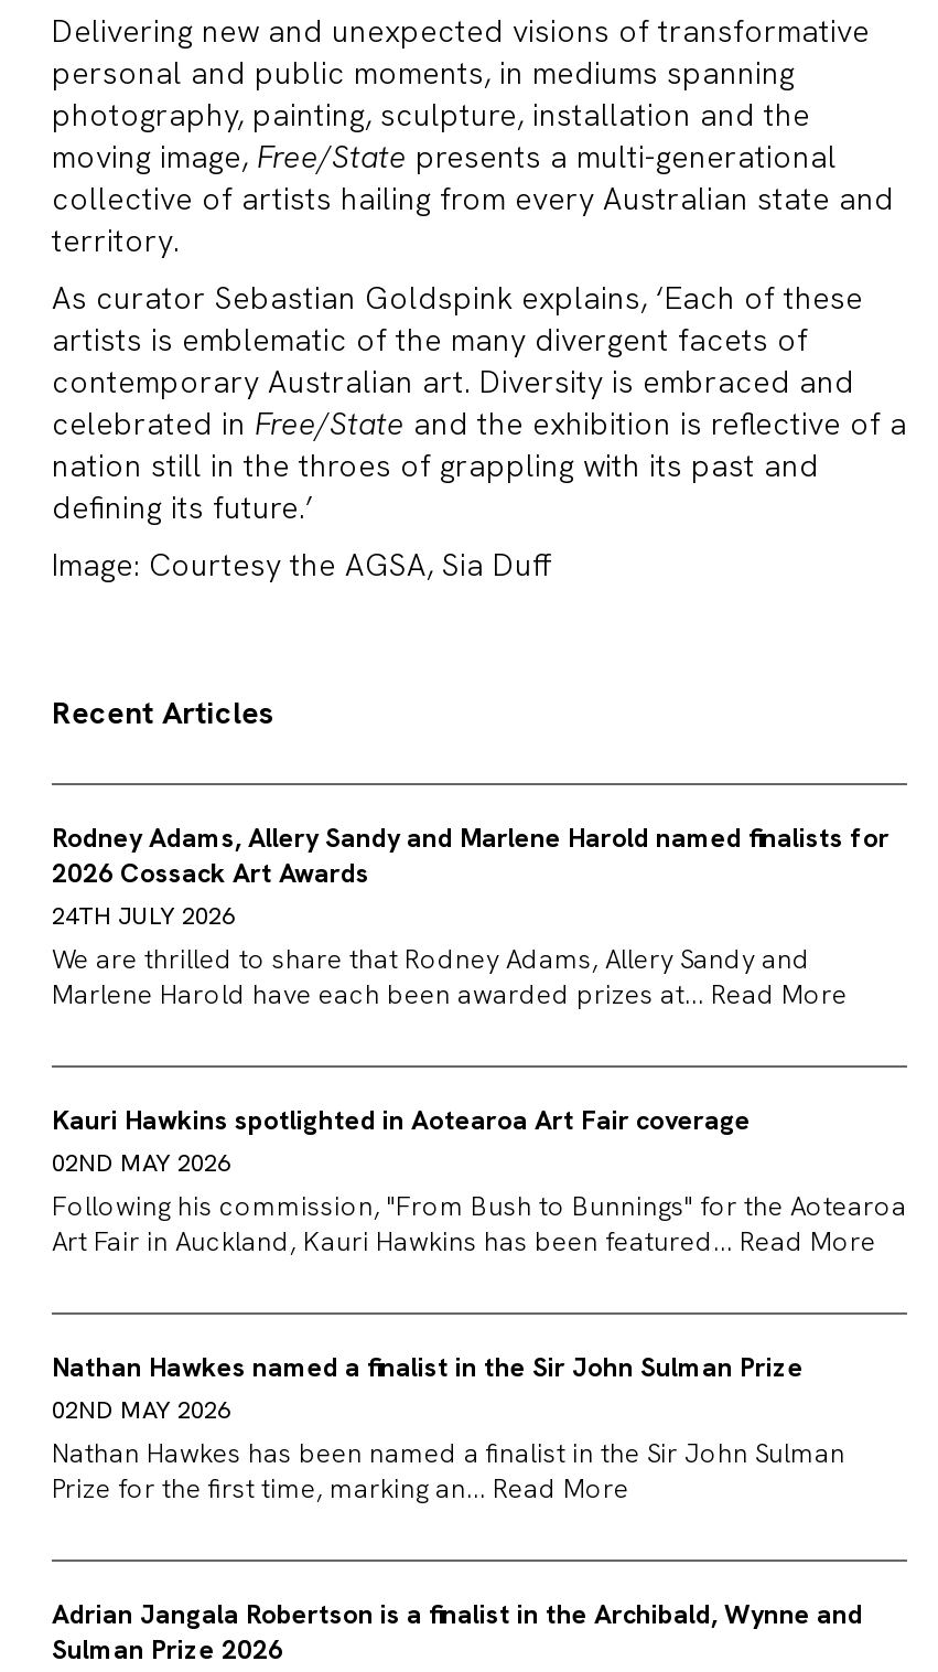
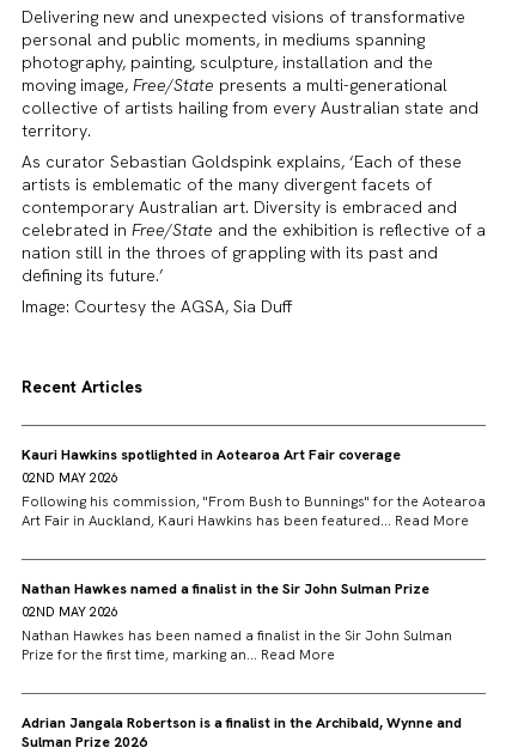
- Rodney Adams, Allery Sandy and Marlene Harold named finalists for
- 2026 Cossack Art Awards
- 24TH JULY 2026
- We are thrilled to share that Rodney Adams, Allery Sandy and
- Marlene Harold have each been awarded prizes at... Read More
